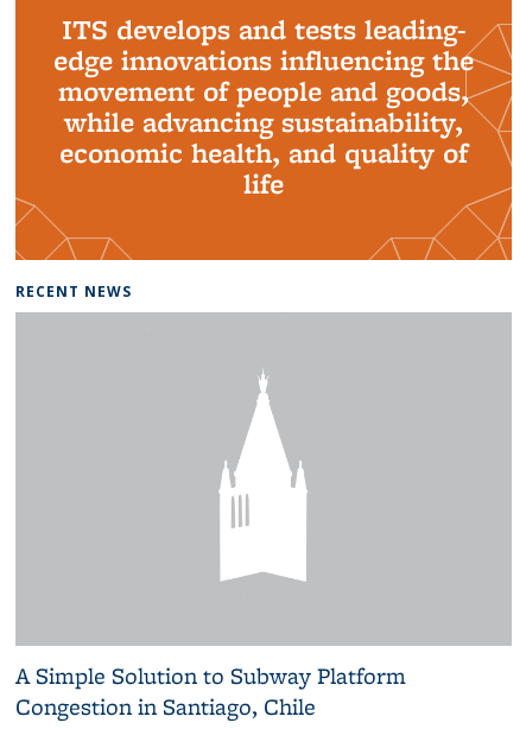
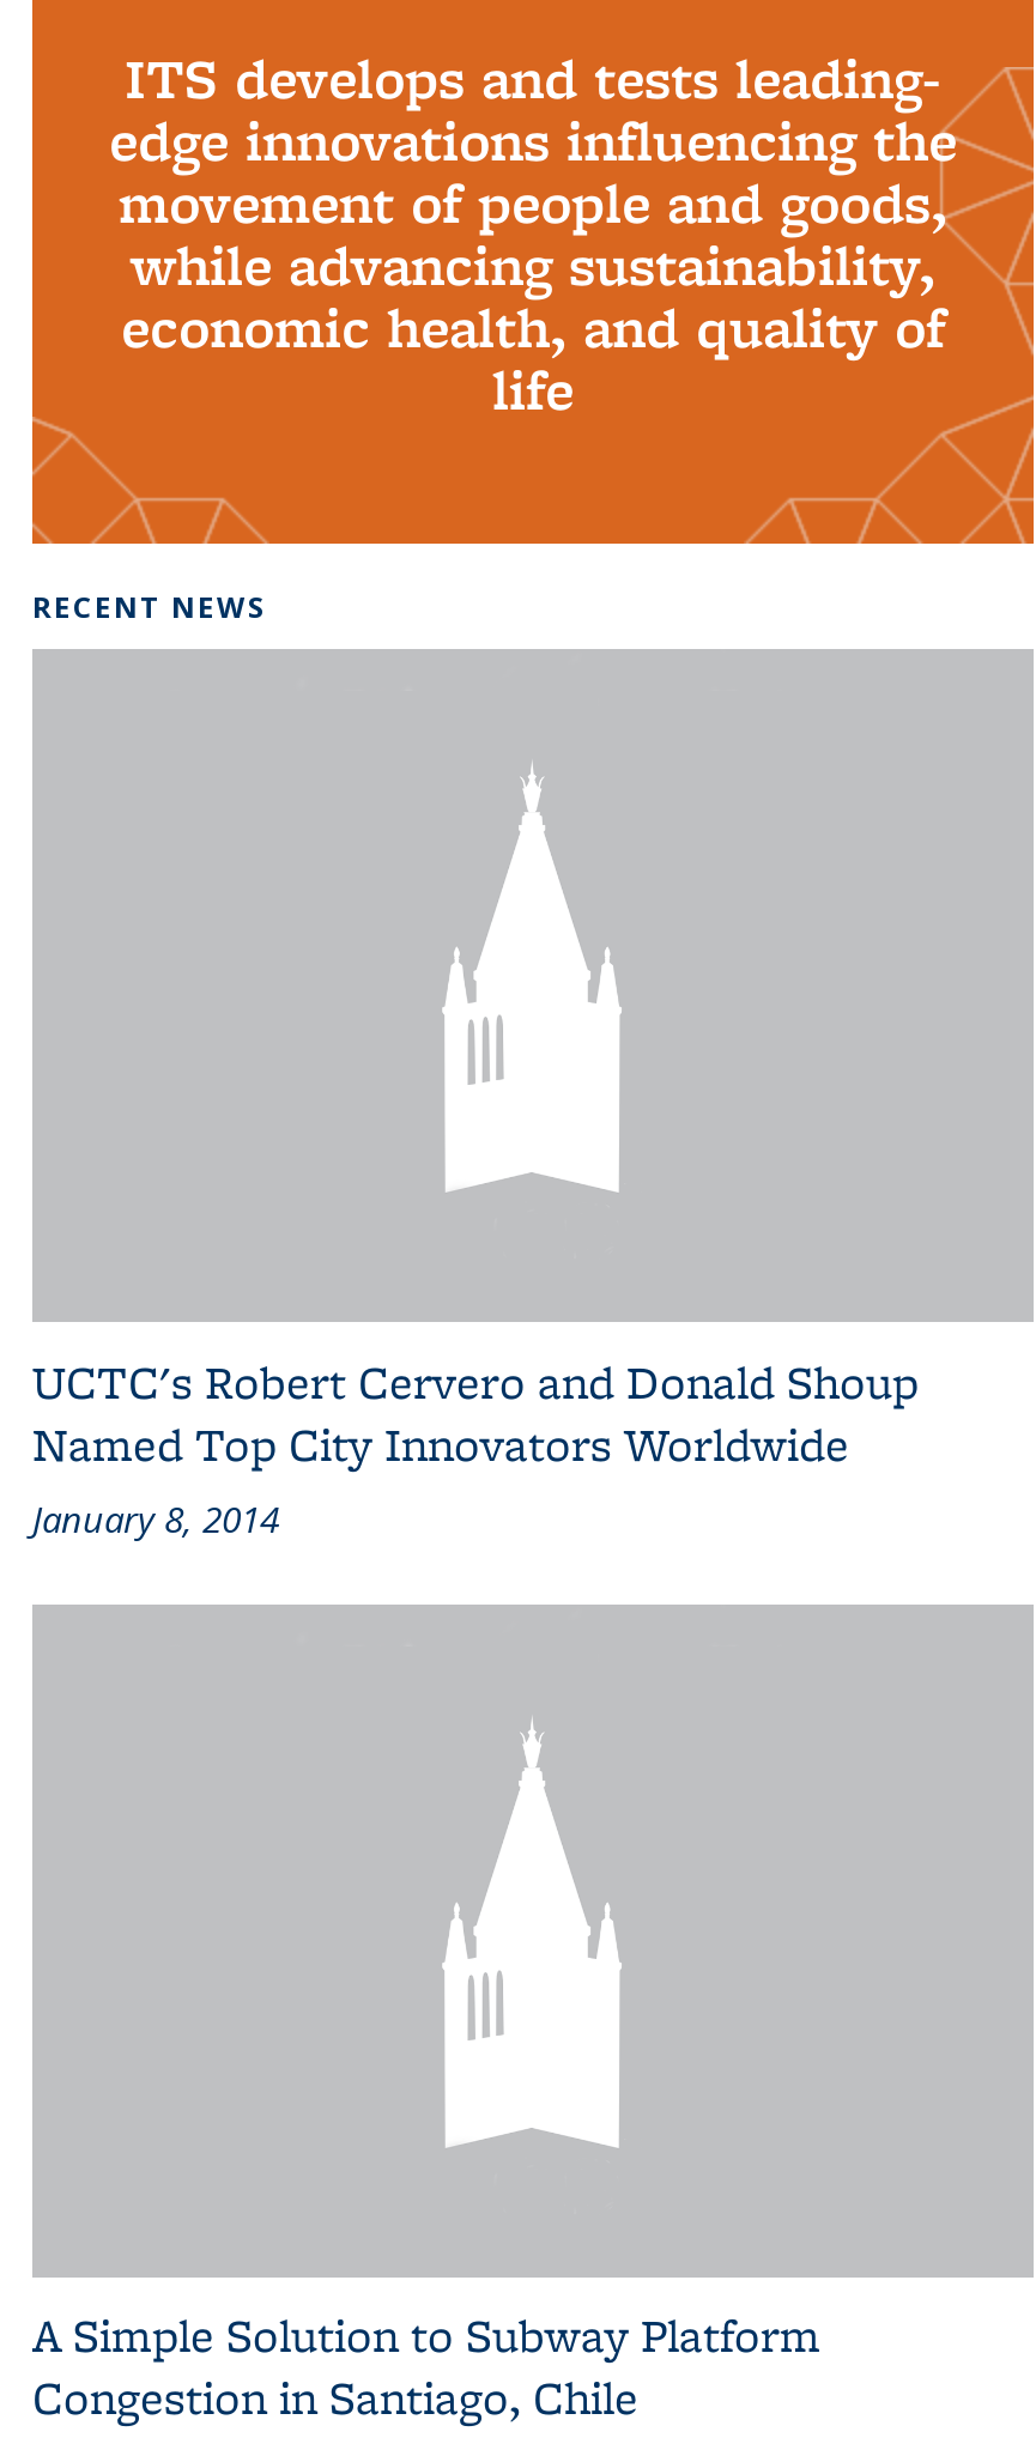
+ UCTC's Robert Cervero and Donald Shoup
+ Named Top City Innovators Worldwide
+ January 8, 2014
